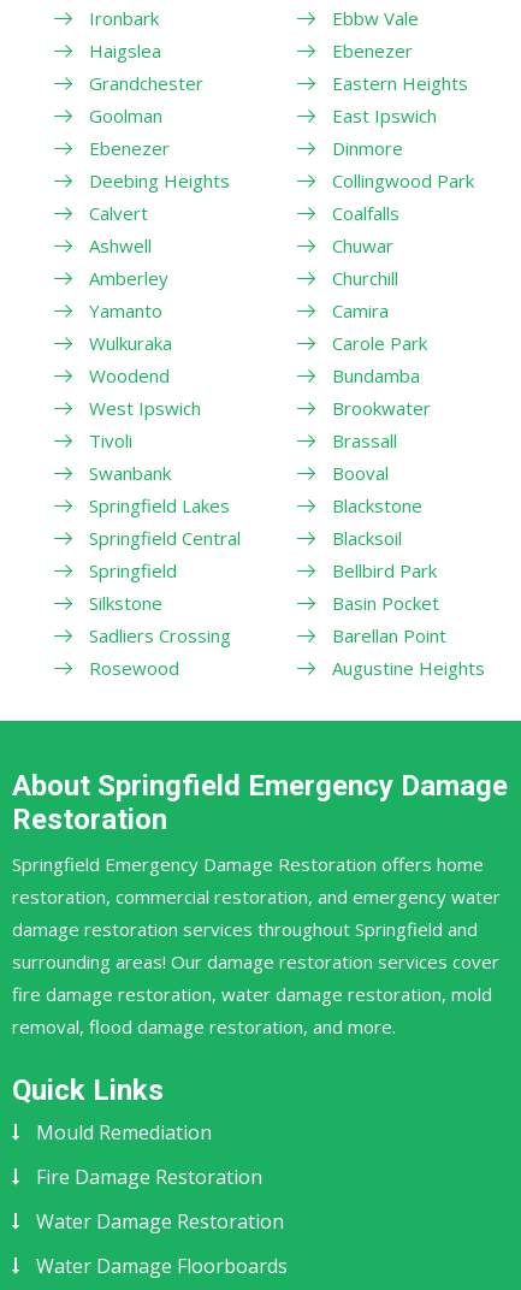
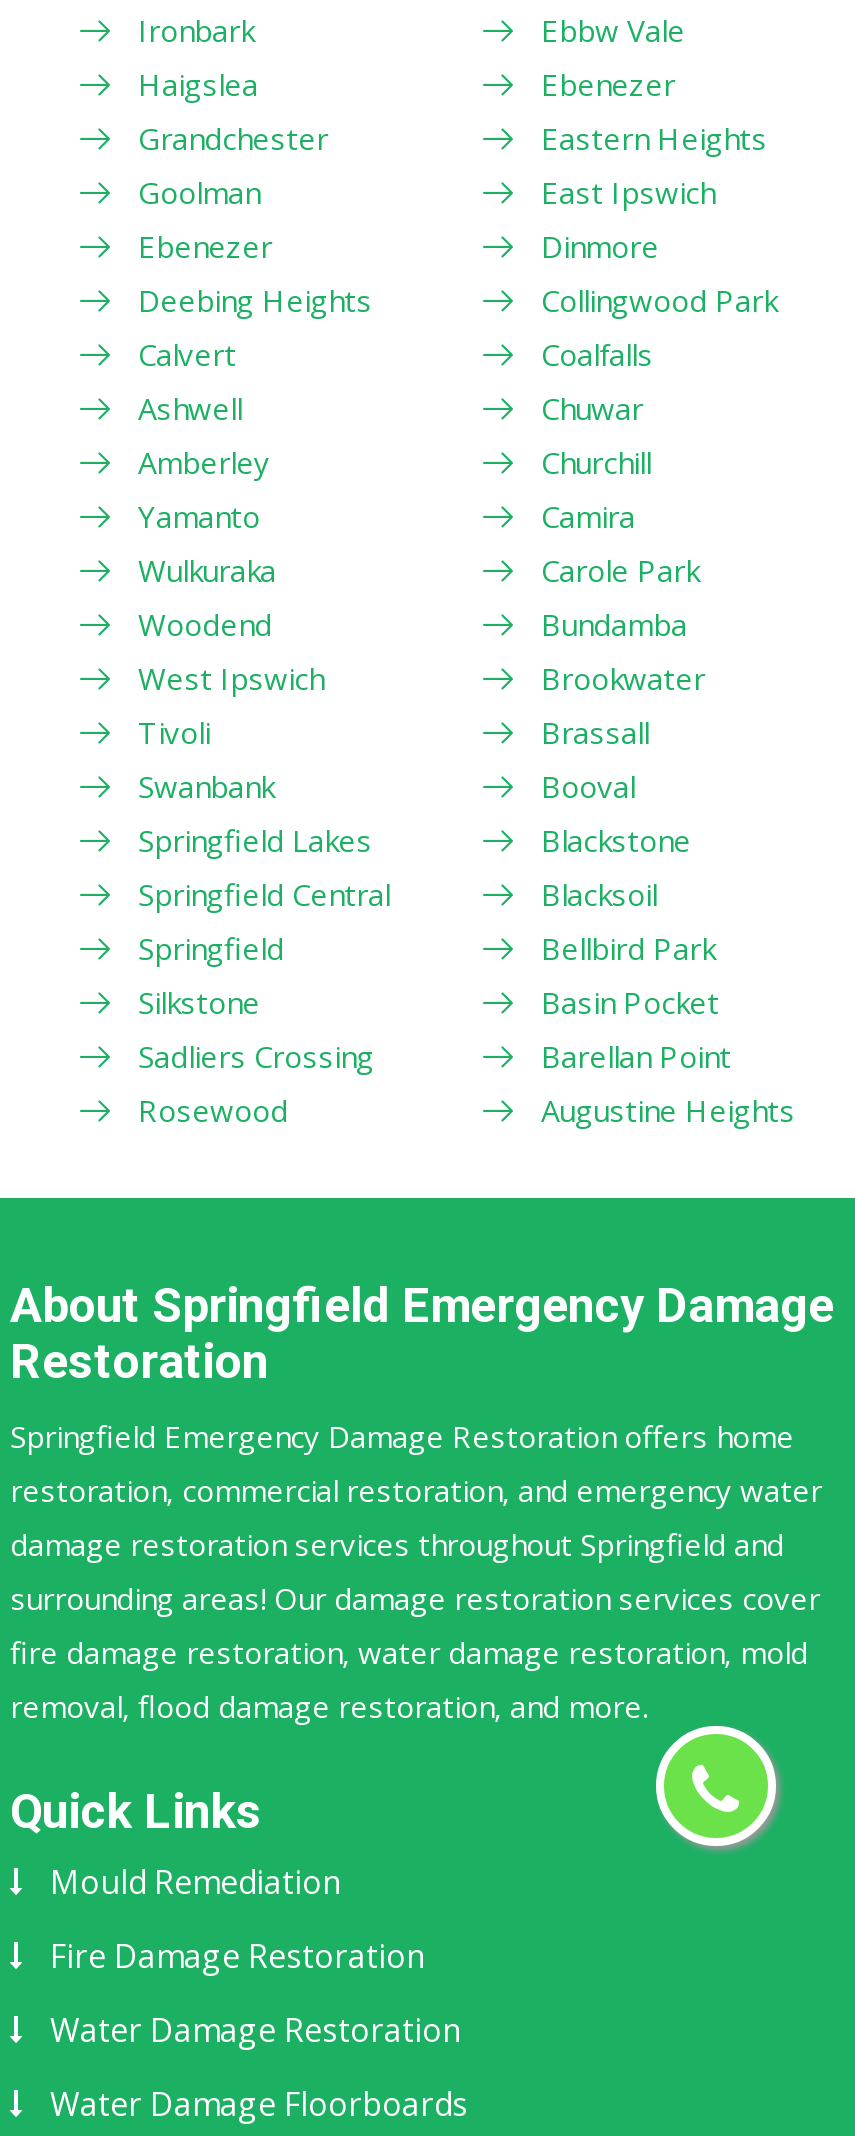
+ [image]
